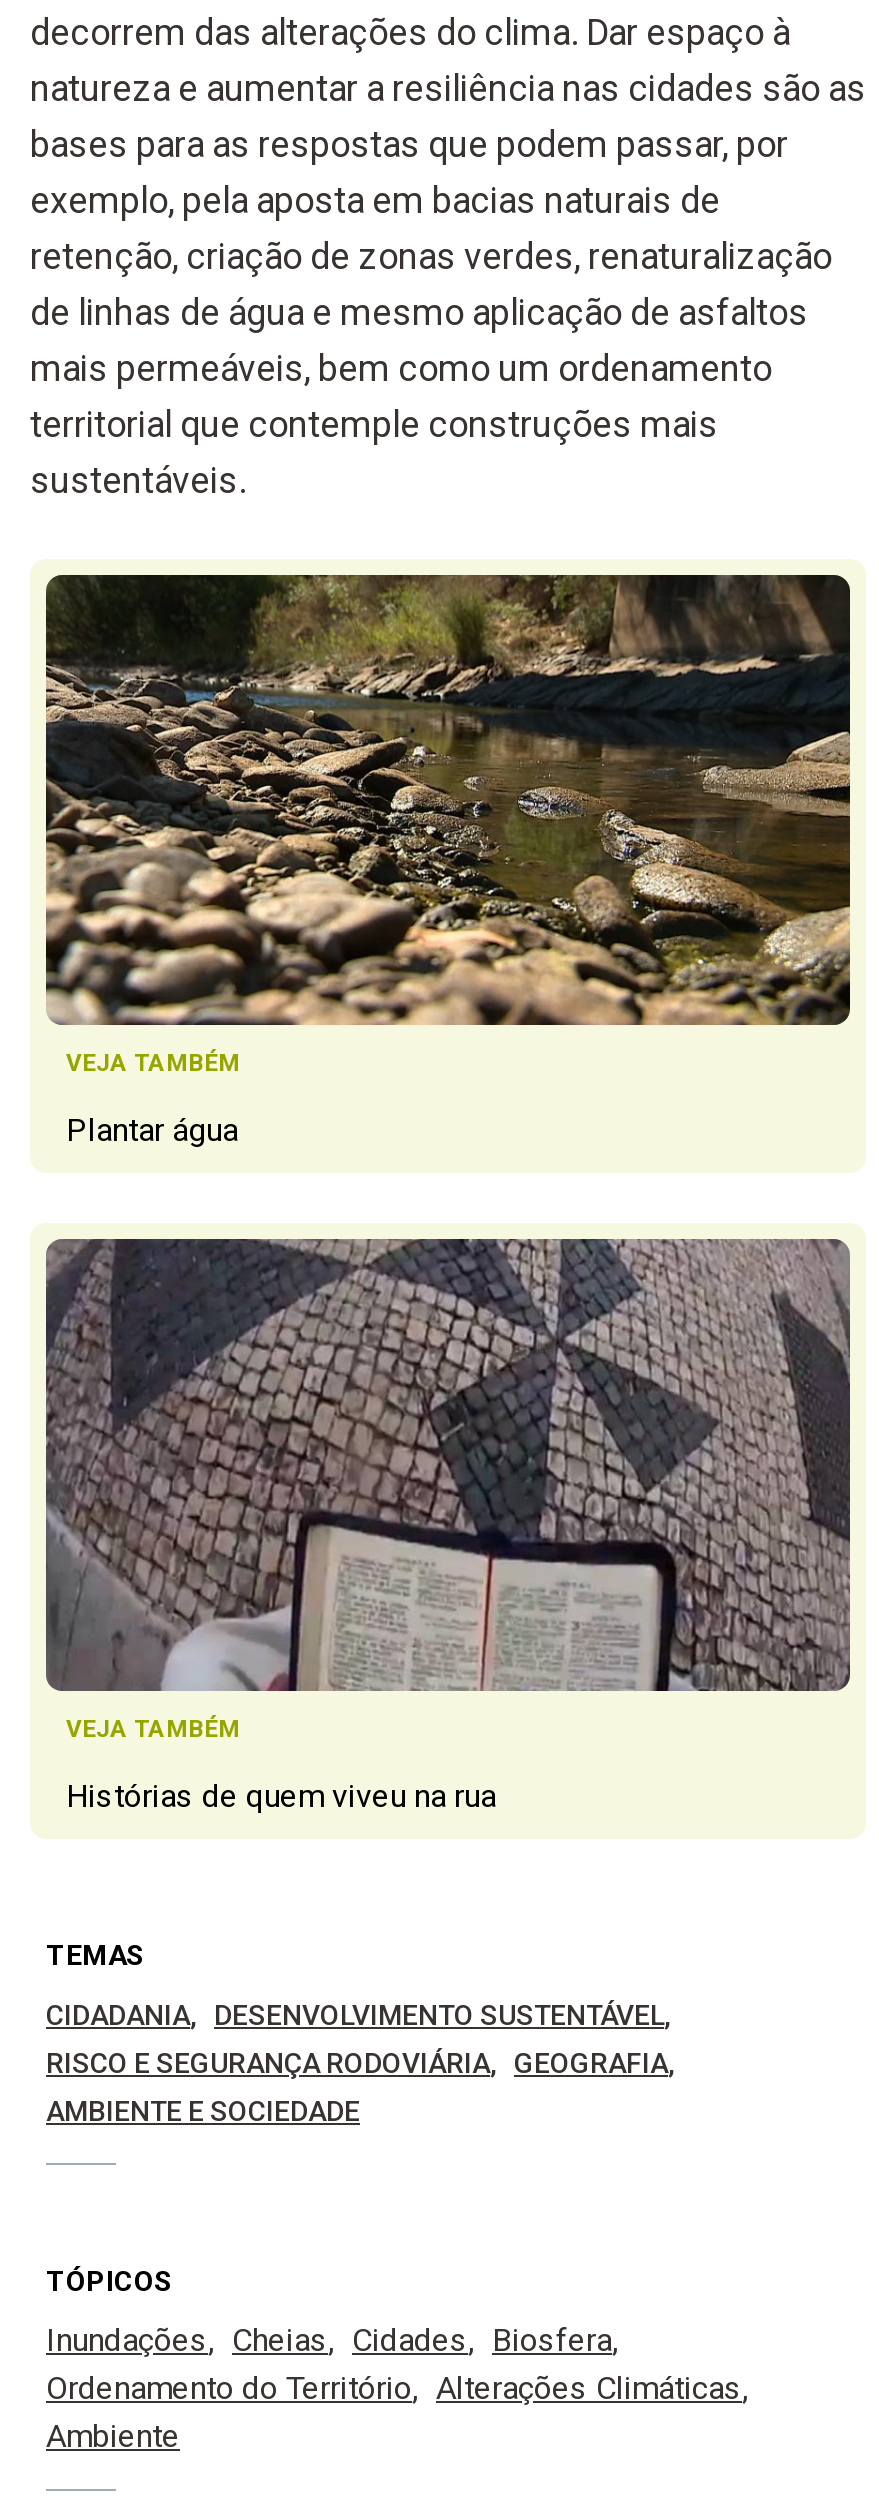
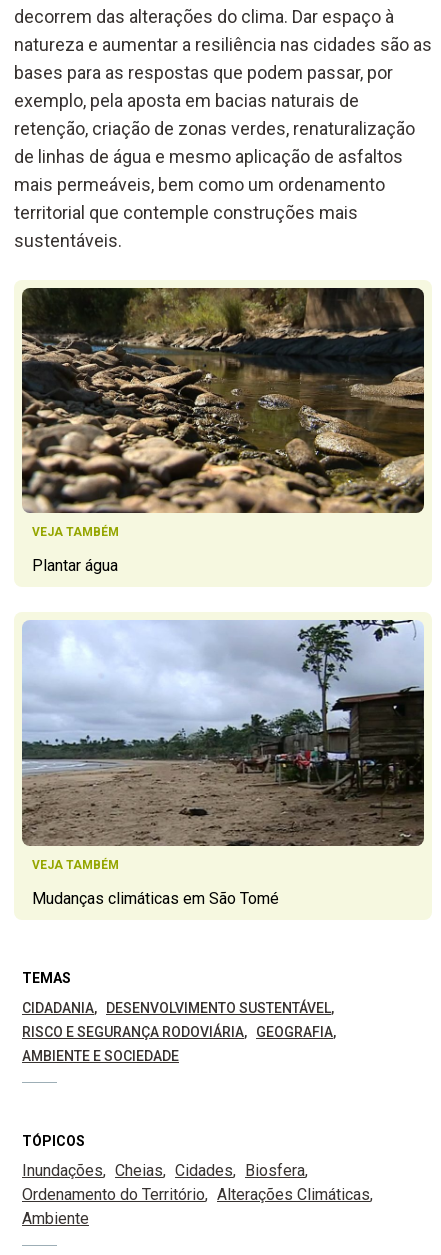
- [image]
+ [image]

- Histórias de quem viveu na rua
+ Mudanças climáticas em São Tomé
